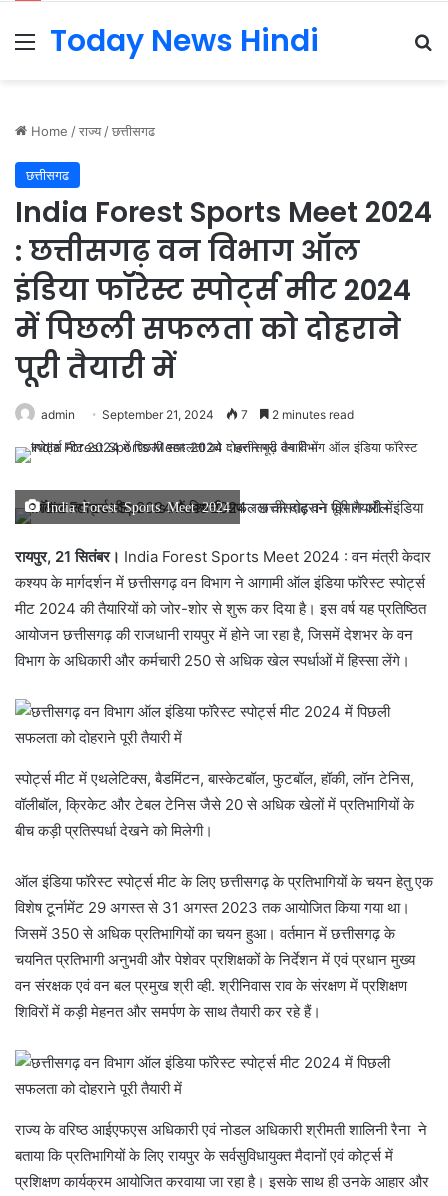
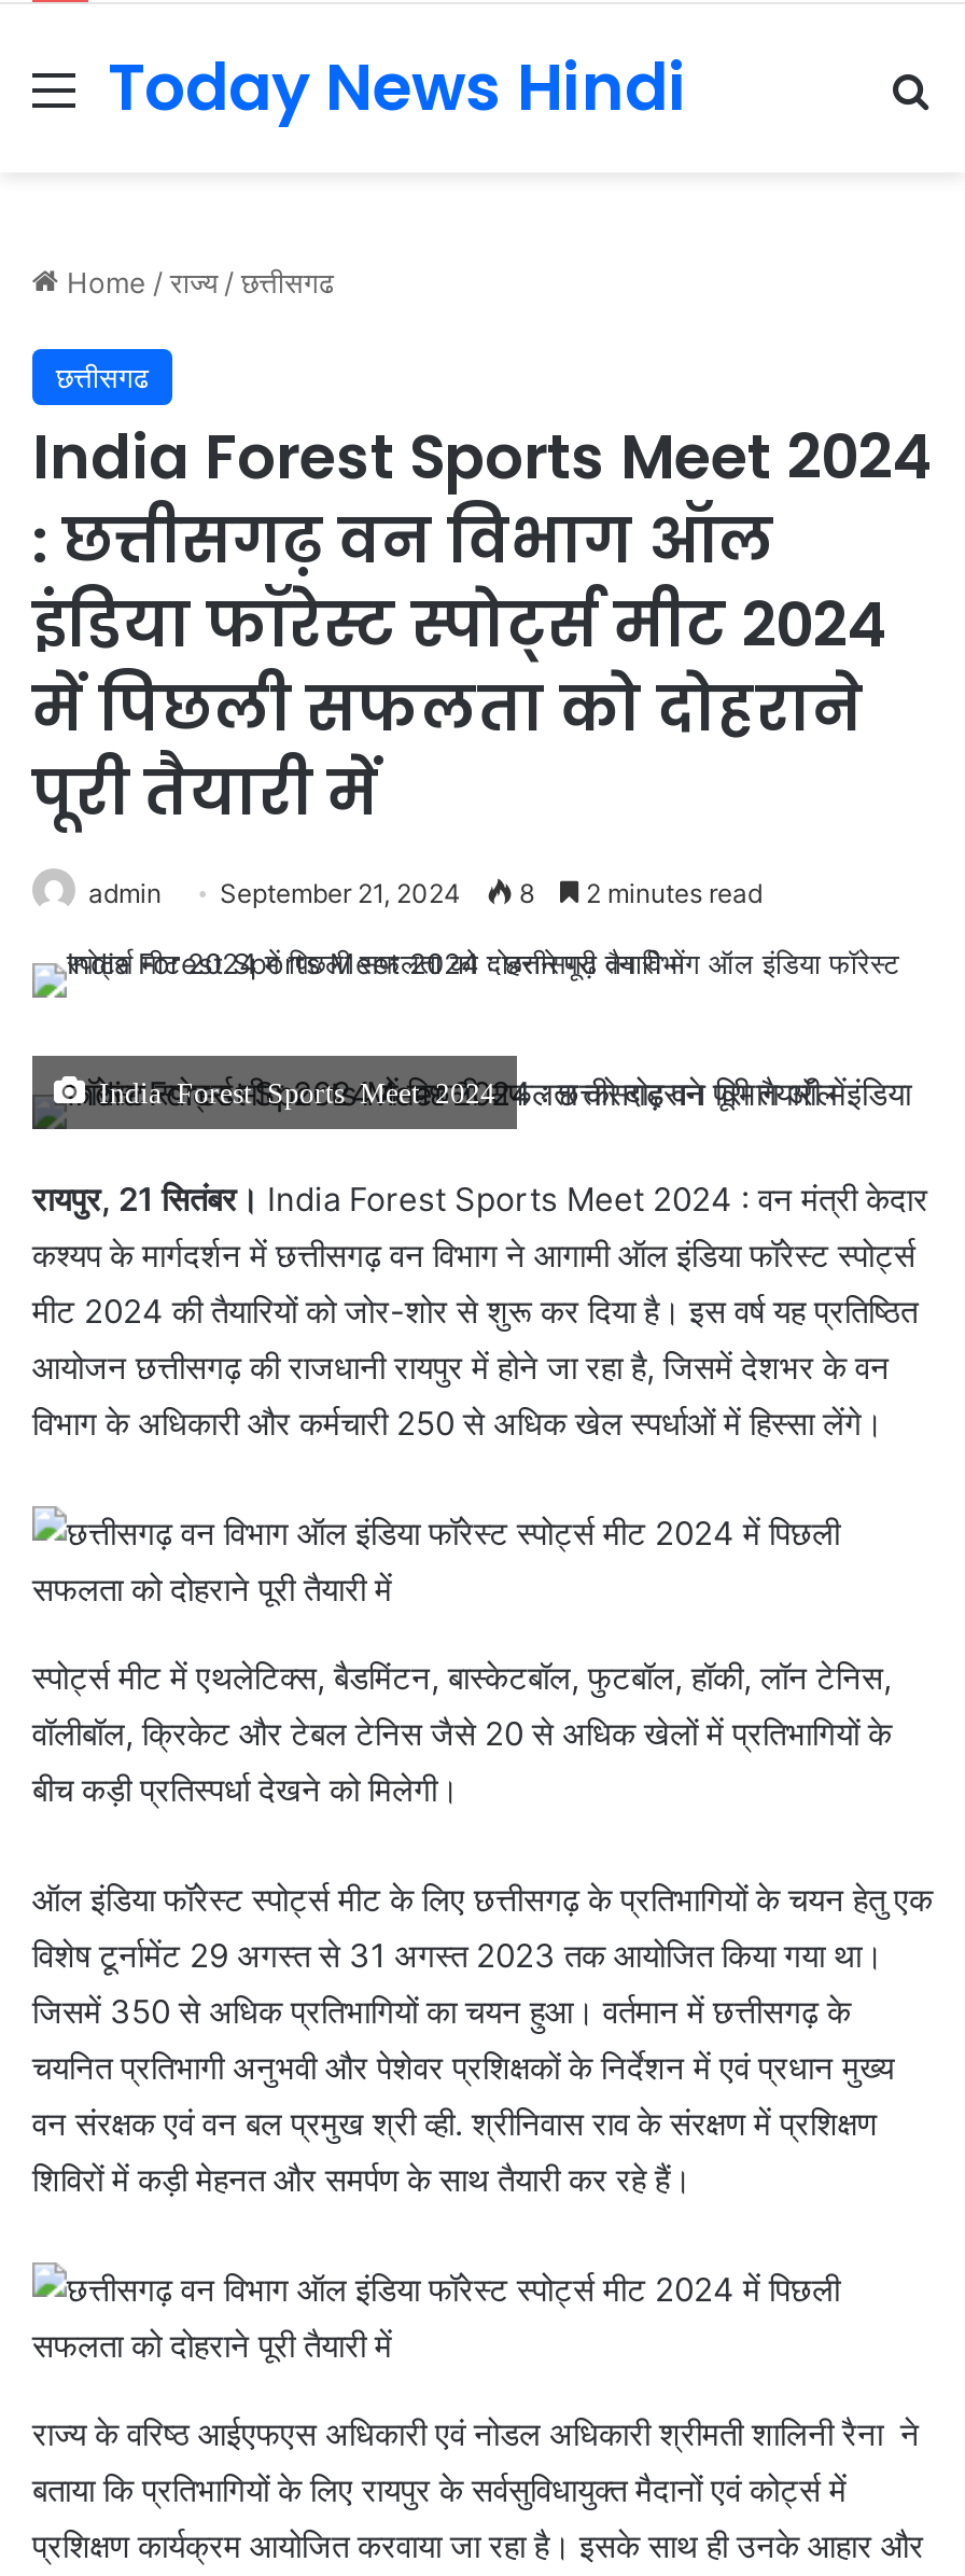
- admin September 21, 2024 7 2 minutes read
+ admin September 21, 2024 8 2 minutes read
